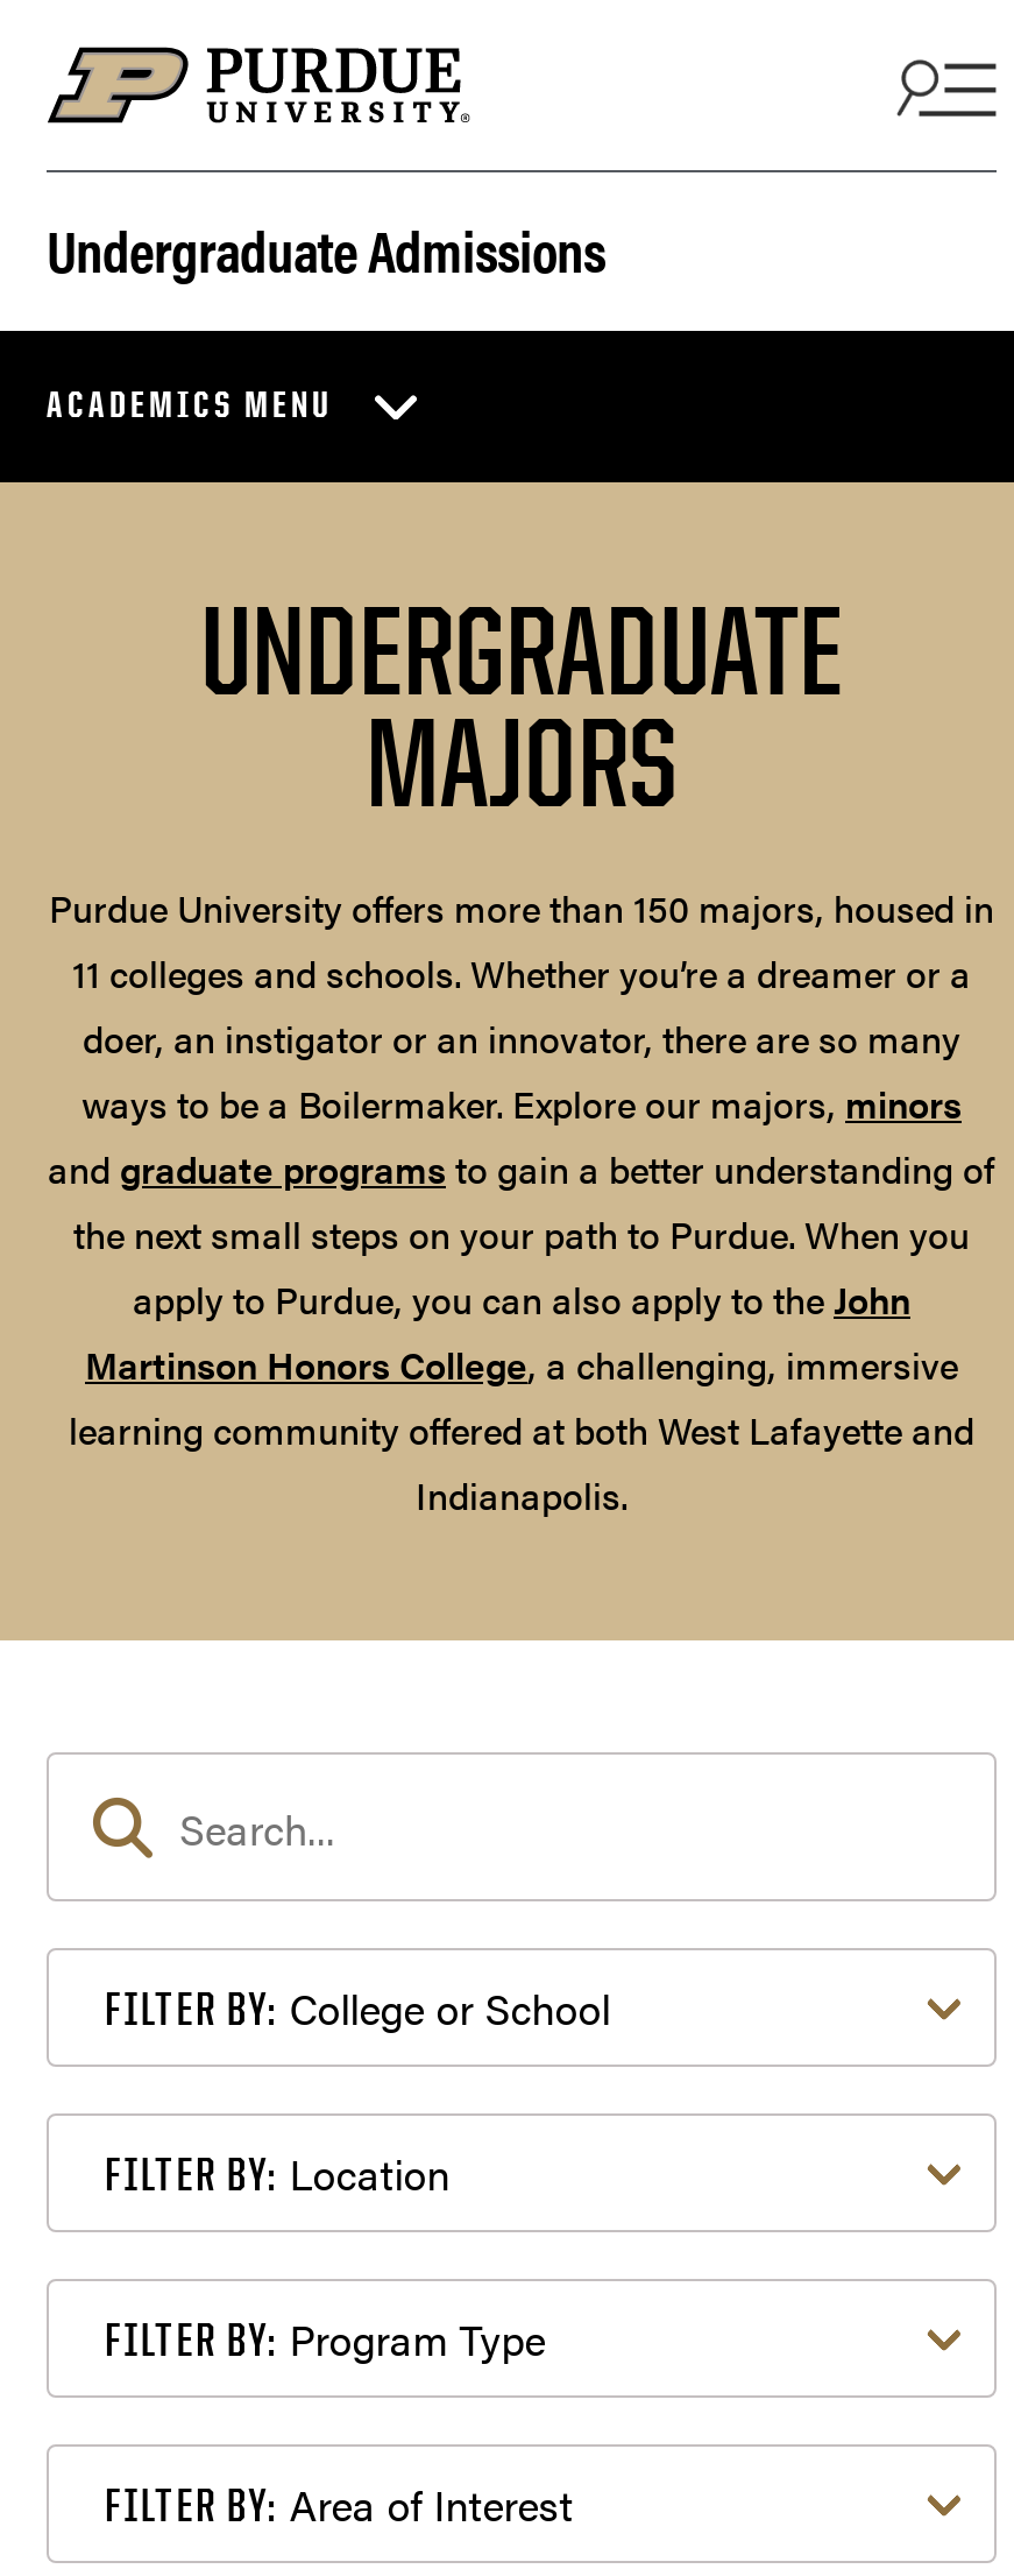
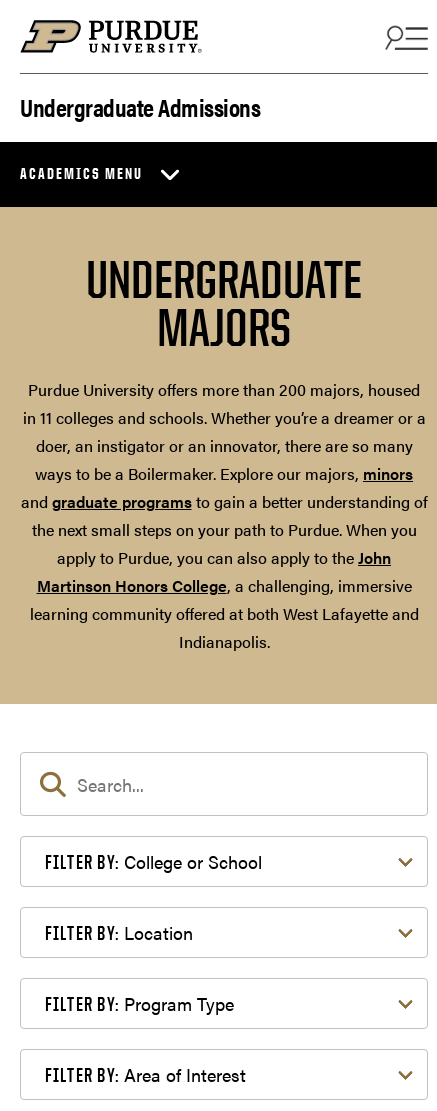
- Purdue University offers more than 150 majors, housed in
- 11 colleges and schools. Whether you’re a dreamer or a
+ Purdue University offers more than 200 majors, housed
+ in 11 colleges and schools. Whether you’re a dreamer or a
